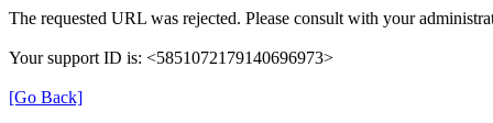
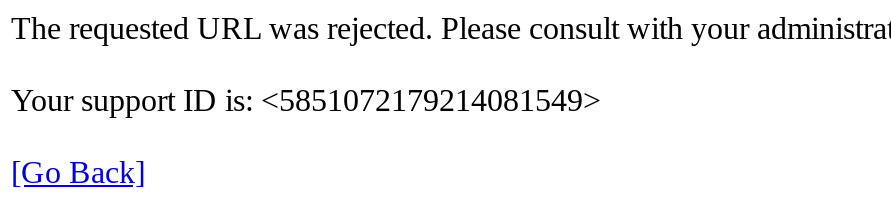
- Your support ID is: <5851072179140696973>
+ Your support ID is: <5851072179214081549>
